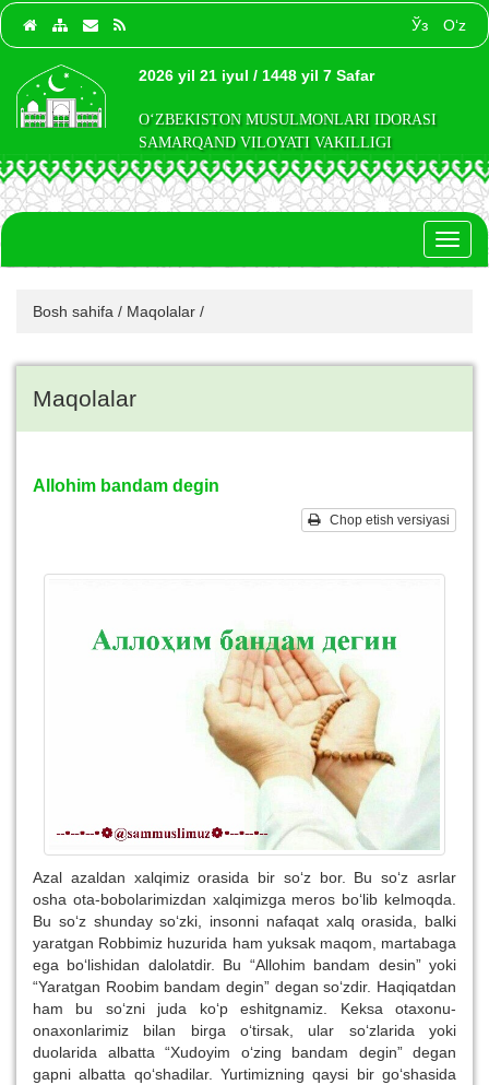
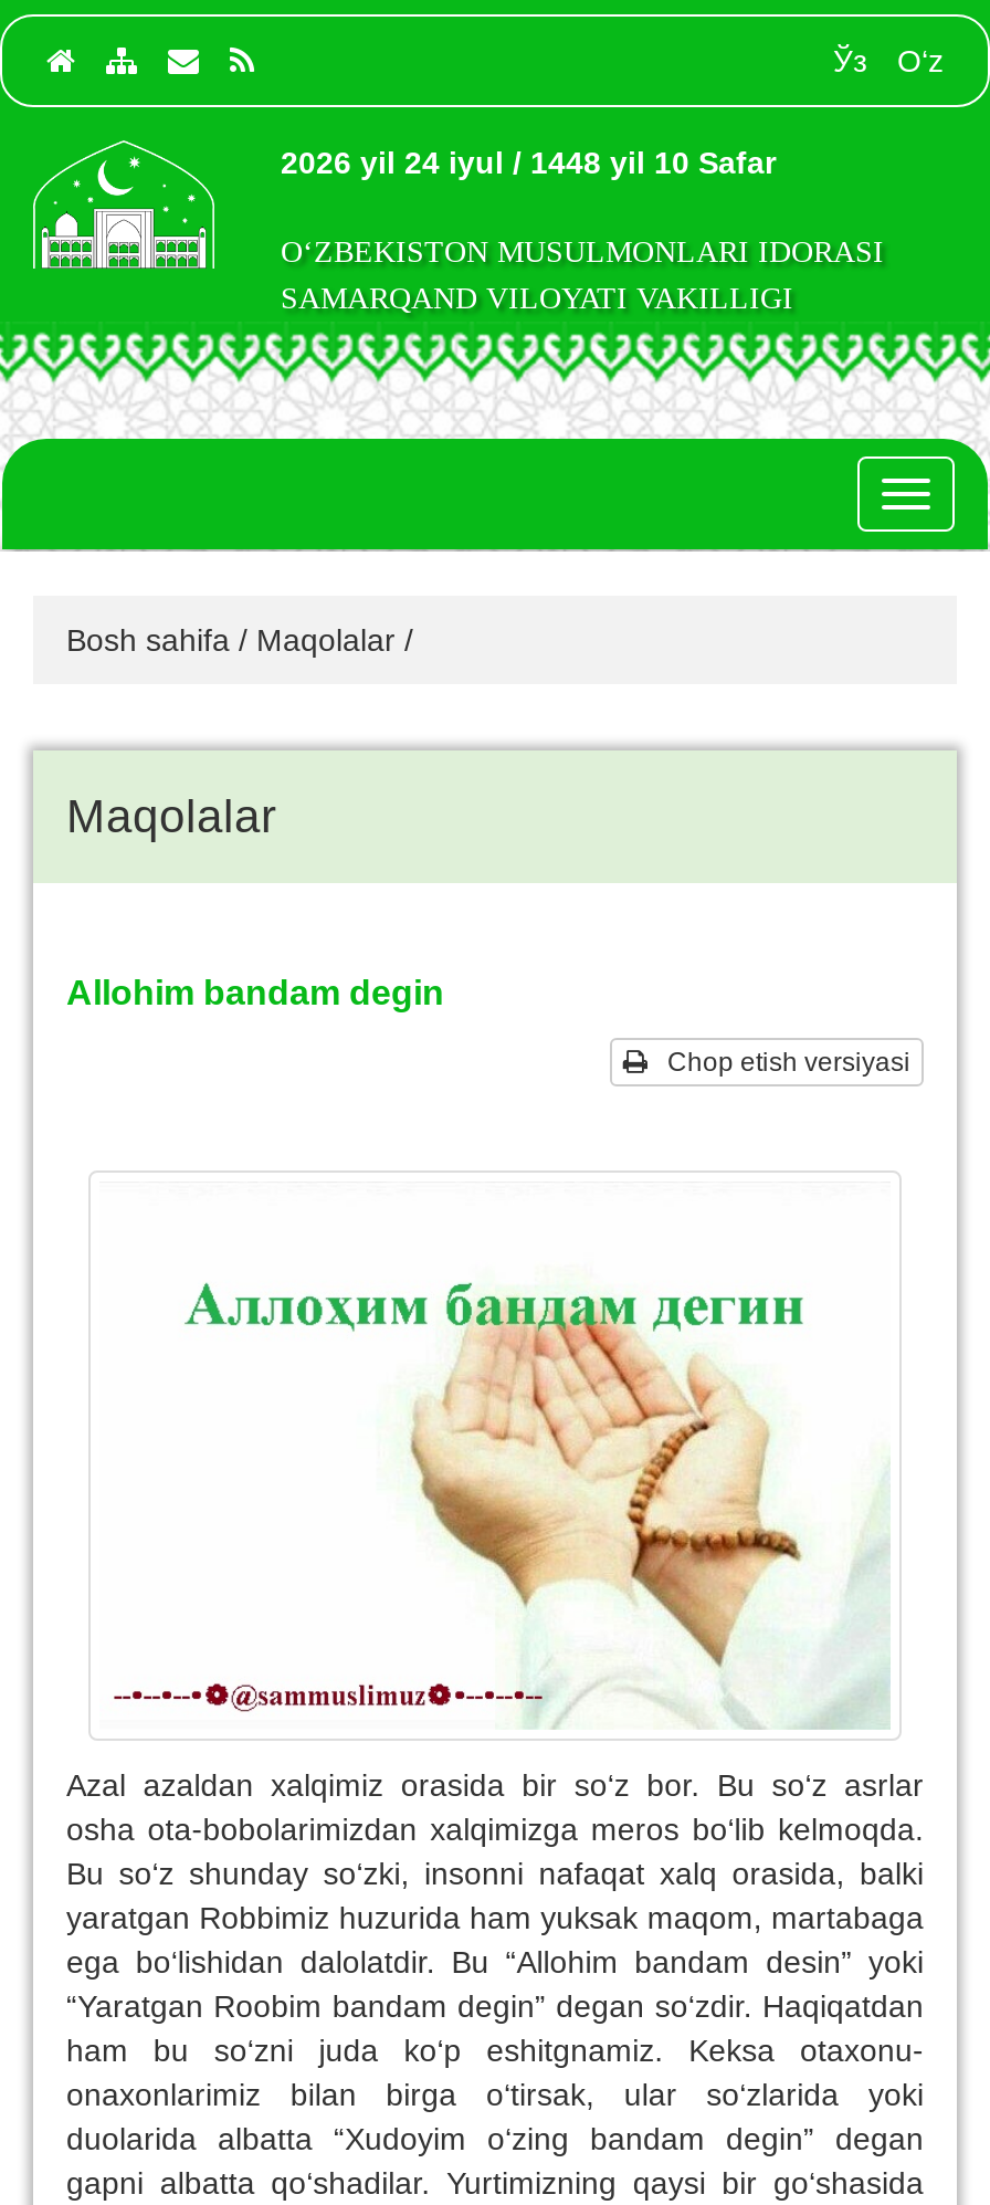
- 2026 yil 21 iyul / 1448 yil 7 Safar
+ 2026 yil 24 iyul / 1448 yil 10 Safar
